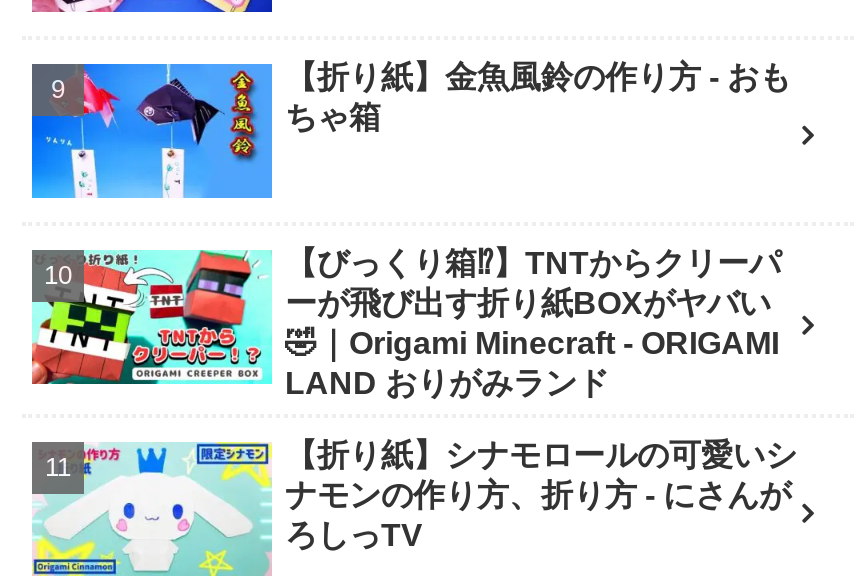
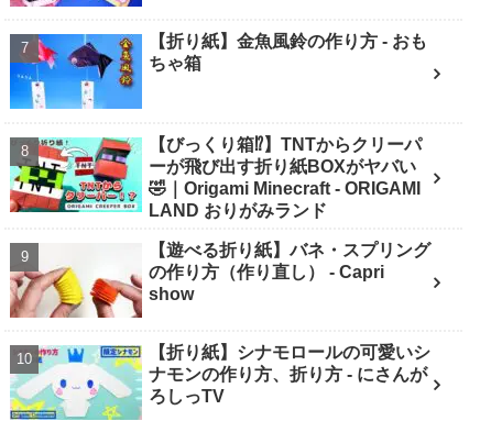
+ [image]
+ 【遊べる折り紙】バネ・スプリング
+ の作り方（作り直し） - Capri
+ show
